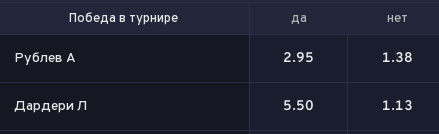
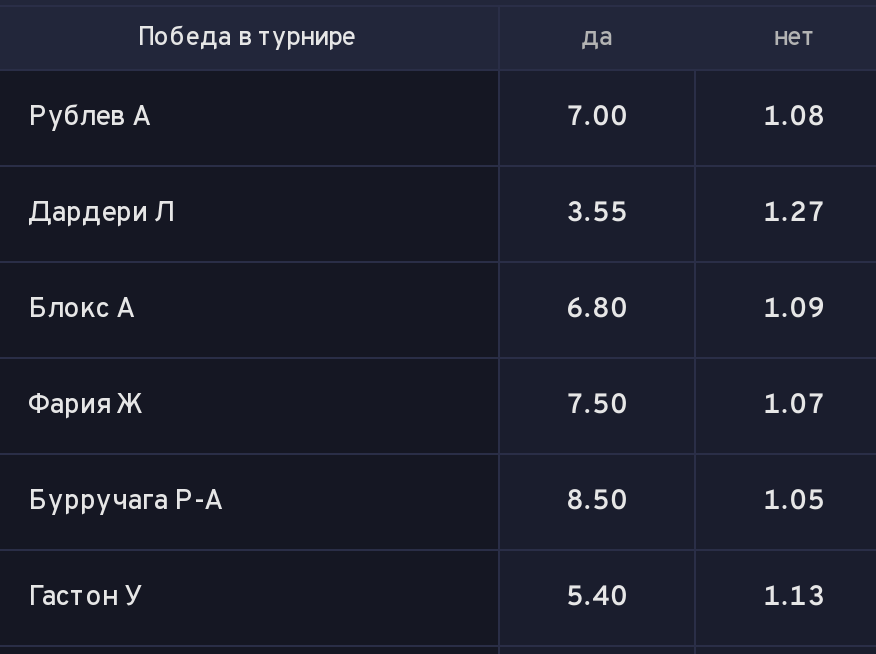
- 2.95
+ 7.00

- 1.38
+ 1.08

- 5.50
+ 3.55
+ 1.27
+ Блокс А
+ 6.80
+ 1.09
+ Фария Ж
+ 7.50
+ 1.07
+ Бурручага Р-А
+ 8.50
+ 1.05
+ Гастон У
+ 5.40
